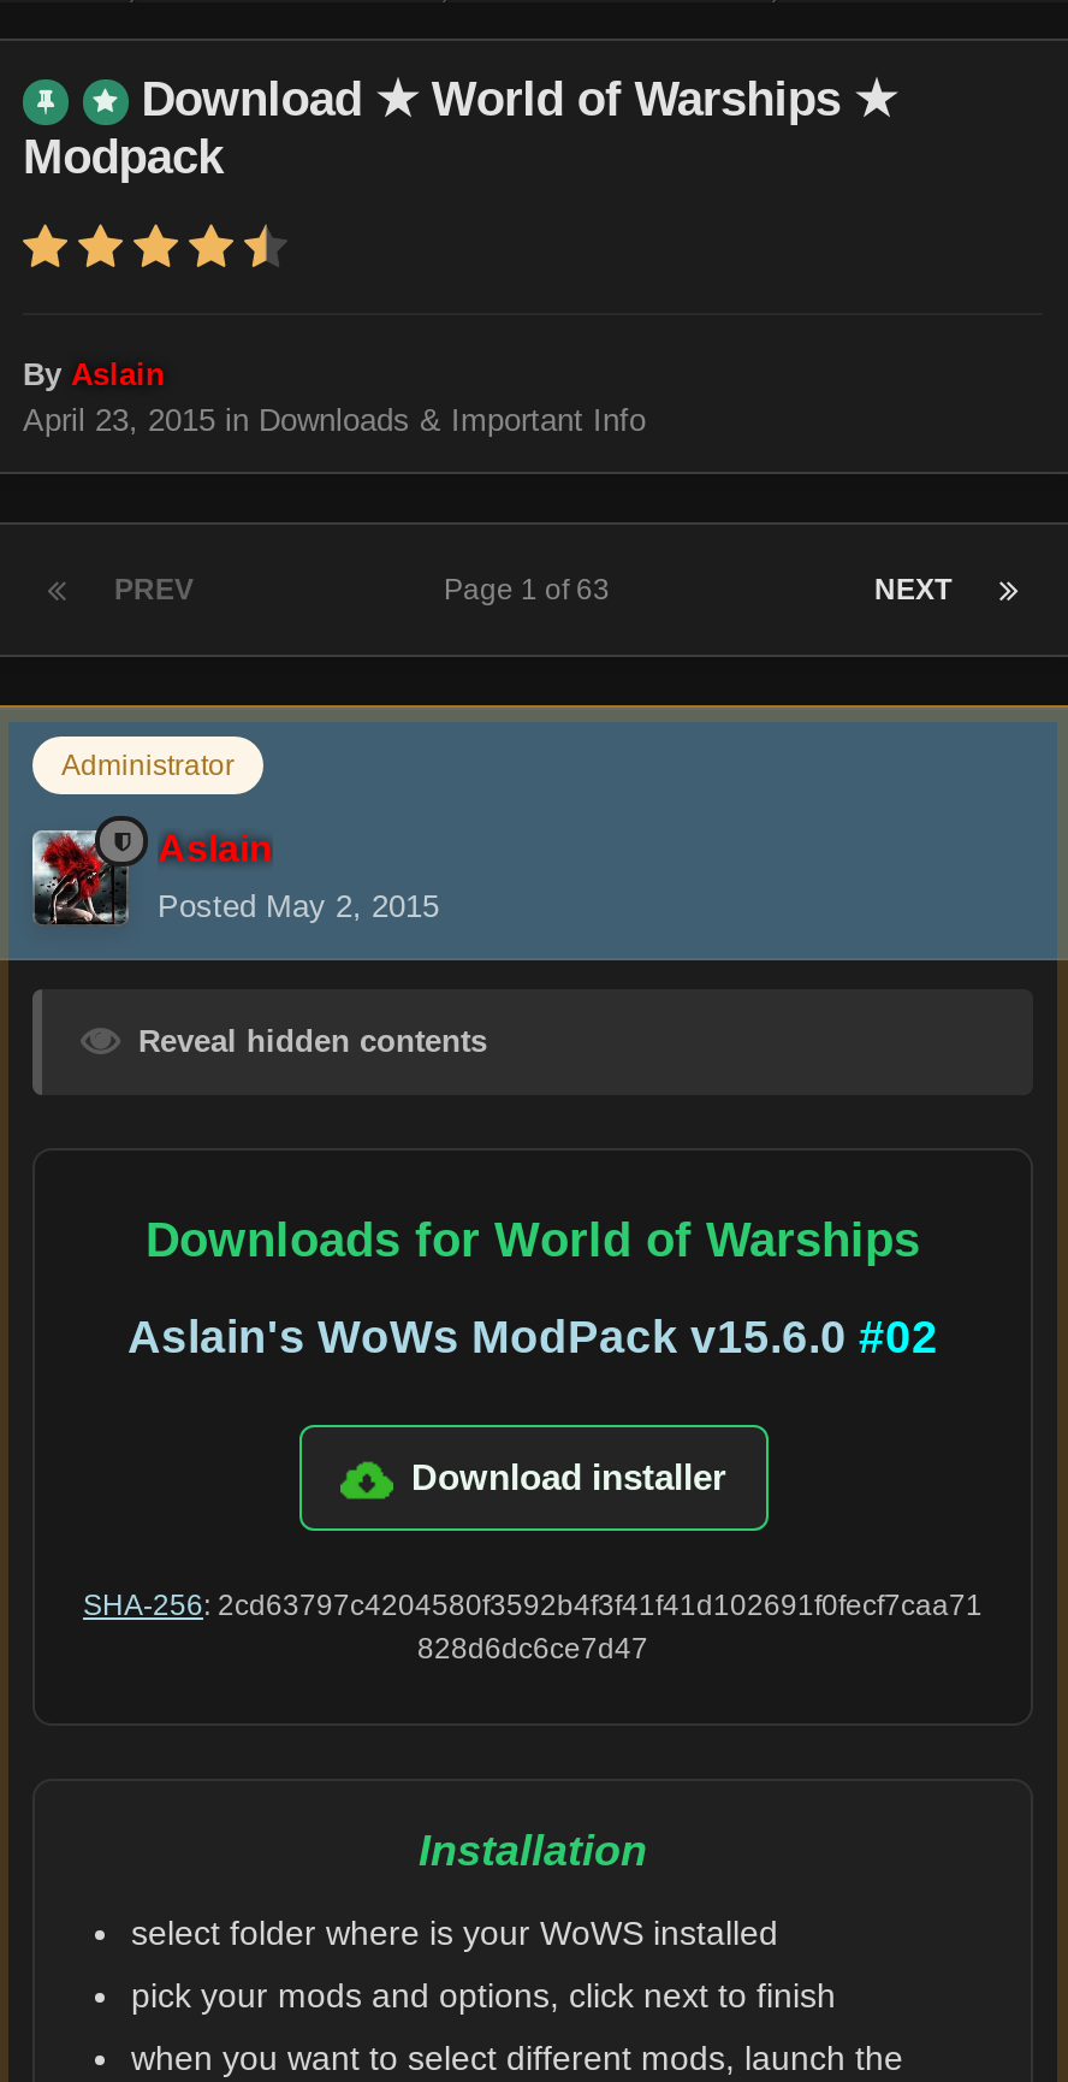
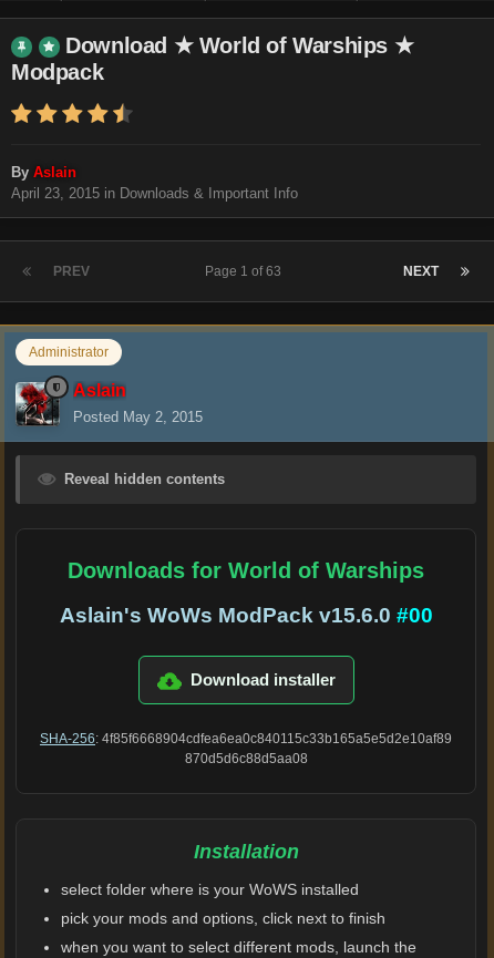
- Aslain's WoWs ModPack v15.6.0 #02
+ Aslain's WoWs ModPack v15.6.0 #00

- SHA-256: 2cd63797c4204580f3592b4f3f41f41d102691f0fecf7caa71
- 828d6dc6ce7d47
+ SHA-256: 4f85f6668904cdfea6ea0c840115c33b165a5e5d2e10af89
+ 870d5d6c88d5aa08
